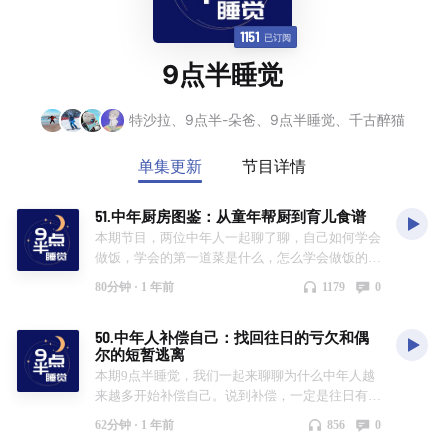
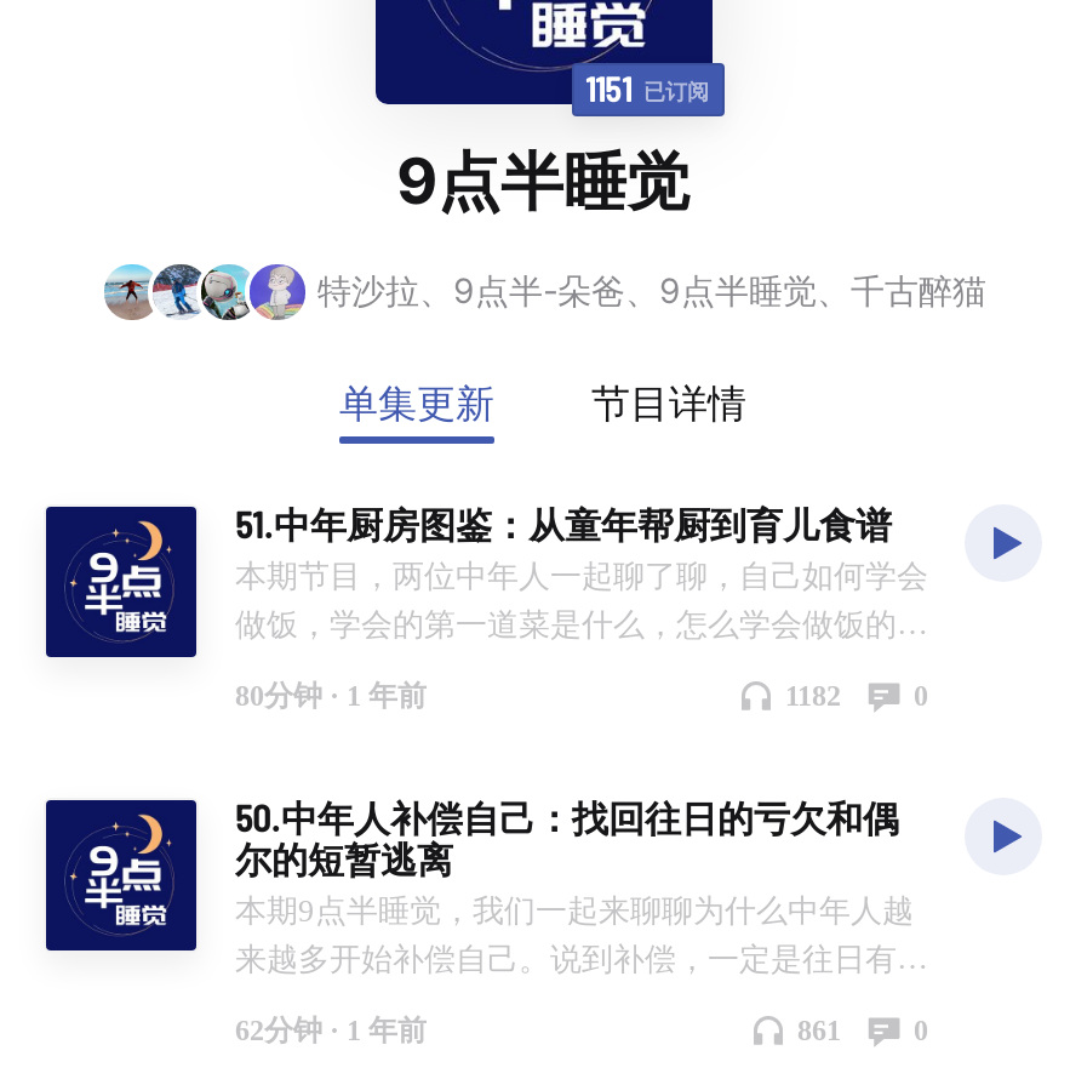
- 1179
+ 1182

- 856
+ 861
